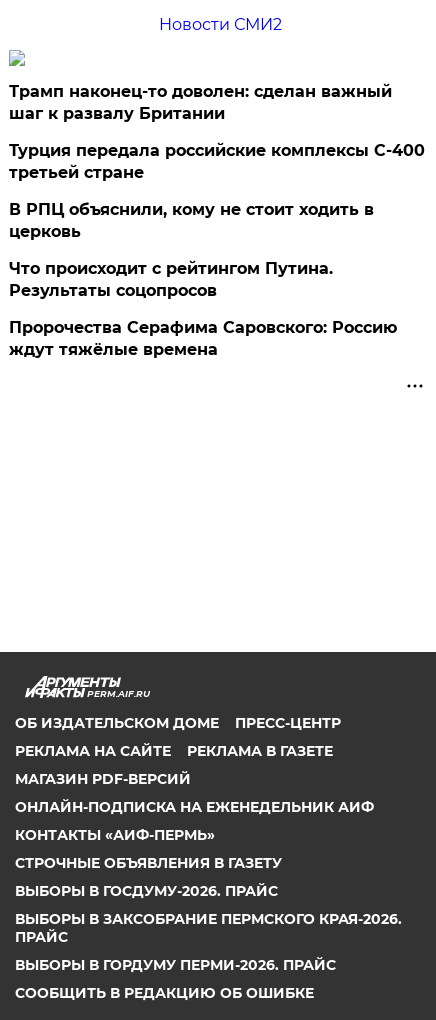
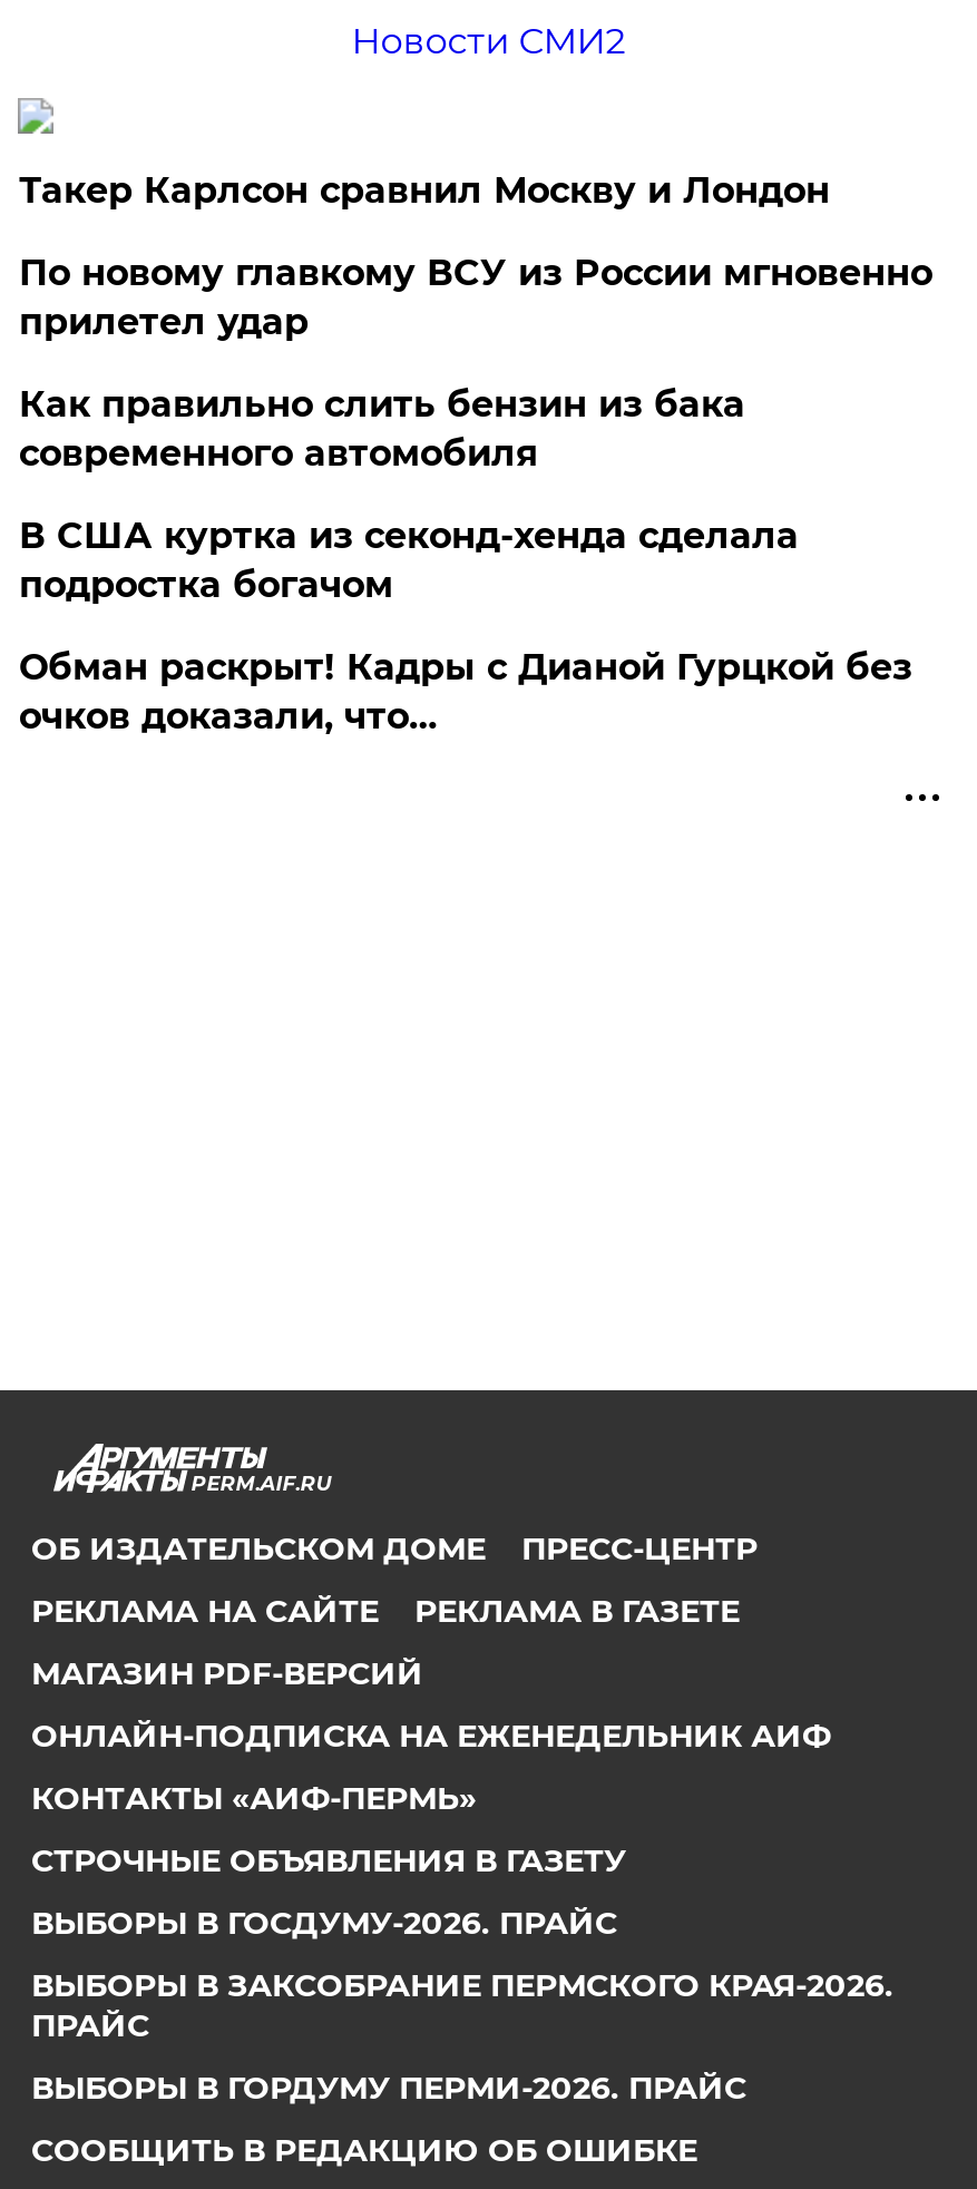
- Трамп наконец-то доволен: сделан важный
- шаг к развалу Британии
+ Такер Карлсон сравнил Москву и Лондон

- Турция передала российские комплексы С-400
- третьей стране
+ По новому главкому ВСУ из России мгновенно
+ прилетел удар

- В РПЦ объяснили, кому не стоит ходить в
- церковь
+ Как правильно слить бензин из бака
+ современного автомобиля

- Что происходит с рейтингом Путина.
- Результаты соцопросов
+ В США куртка из секонд-хенда сделала
+ подростка богачом

- Пророчества Серафима Саровского: Россию
- ждут тяжёлые времена
+ Обман раскрыт! Кадры с Дианой Гурцкой без
+ очков доказали, что…
